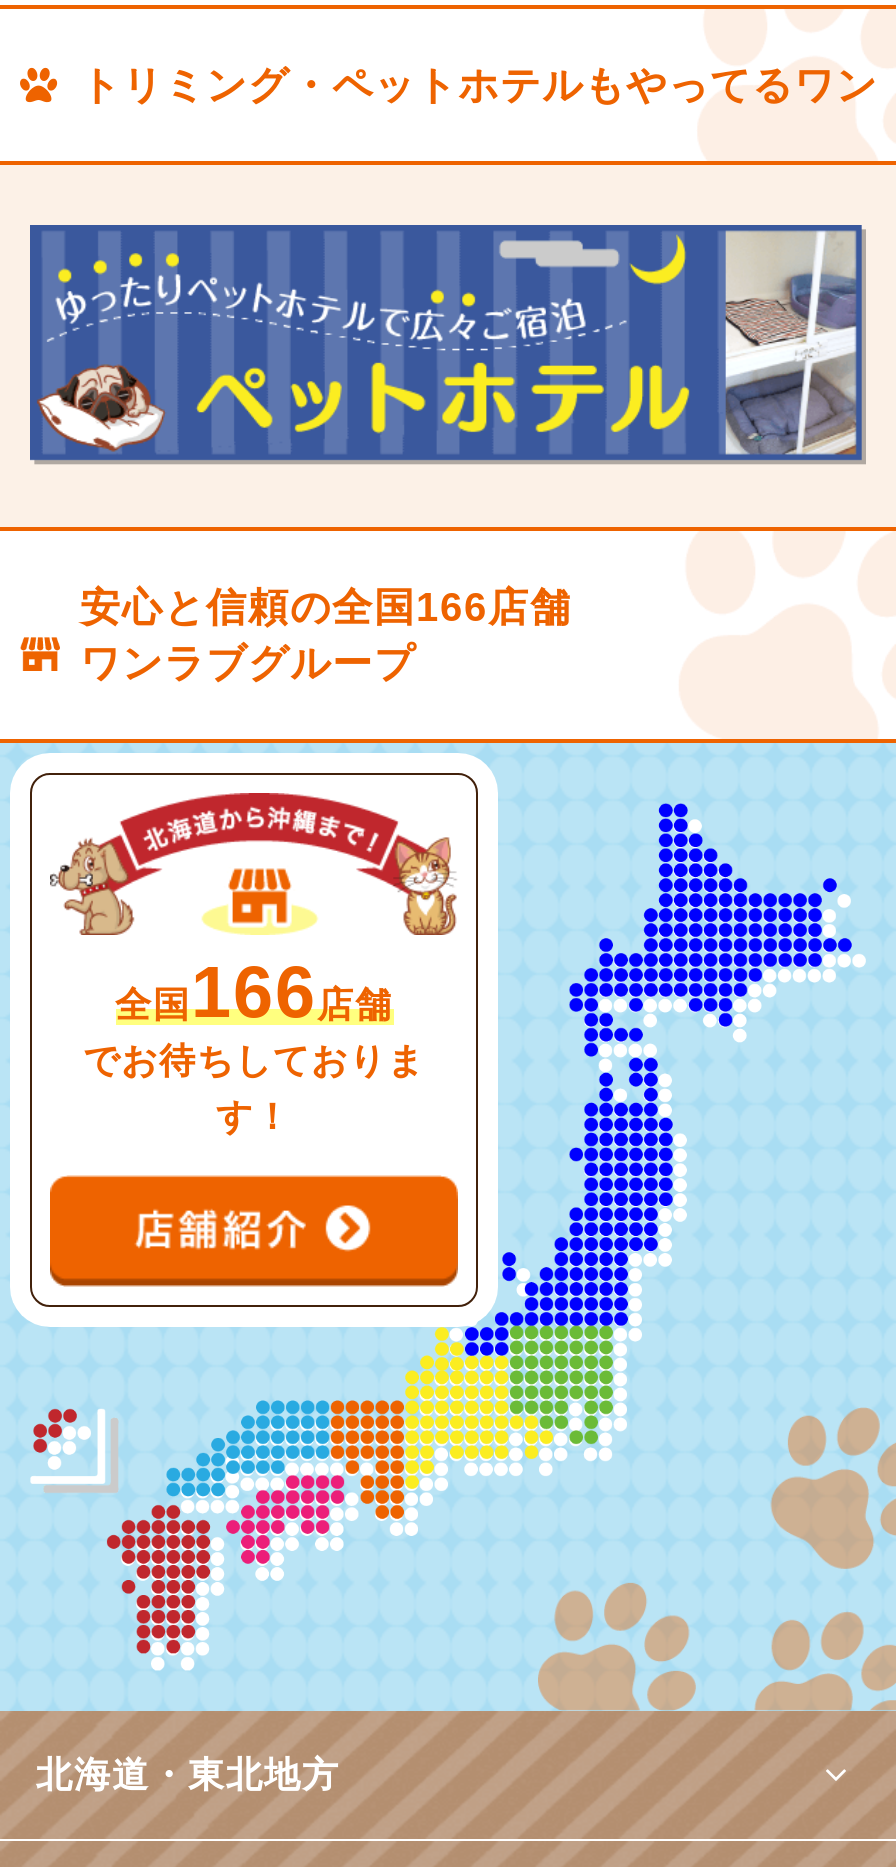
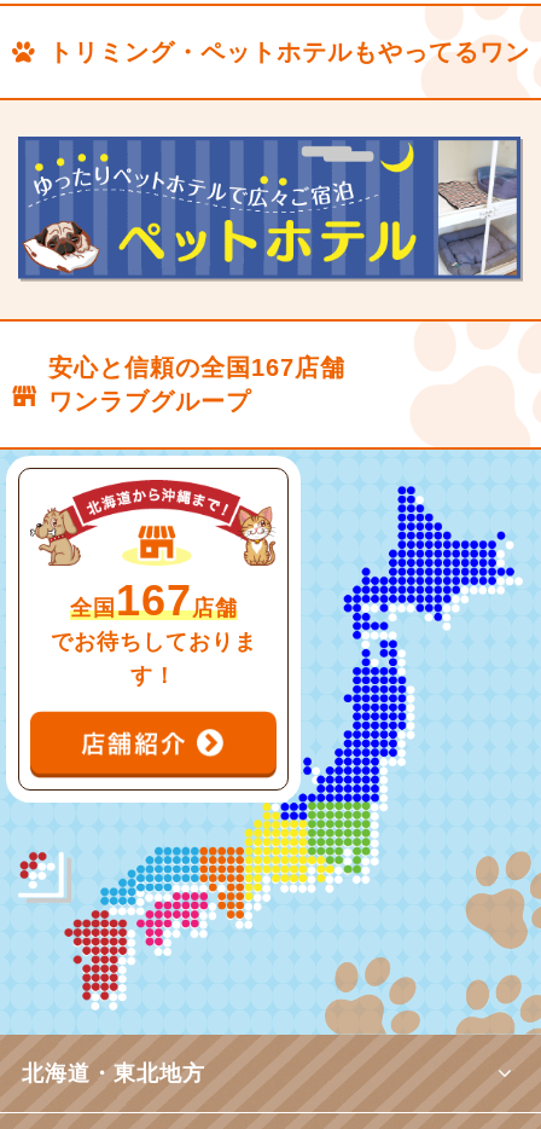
- 安心と信頼の全国166店舗
+ 安心と信頼の全国167店舗

- 全国166店舗
+ 全国167店舗
